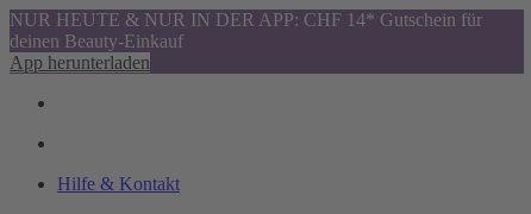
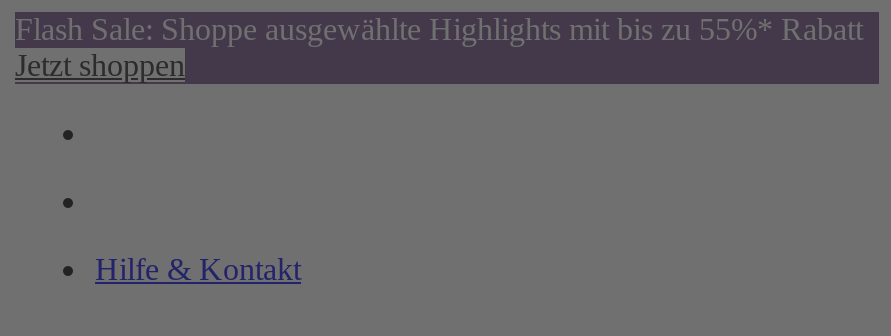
- NUR HEUTE & NUR IN DER APP: CHF 14* Gutschein für
- deinen Beauty-Einkauf
- App herunterladen
+ Flash Sale: Shoppe ausgewählte Highlights mit bis zu 55%* Rabatt
+ Jetzt shoppen
